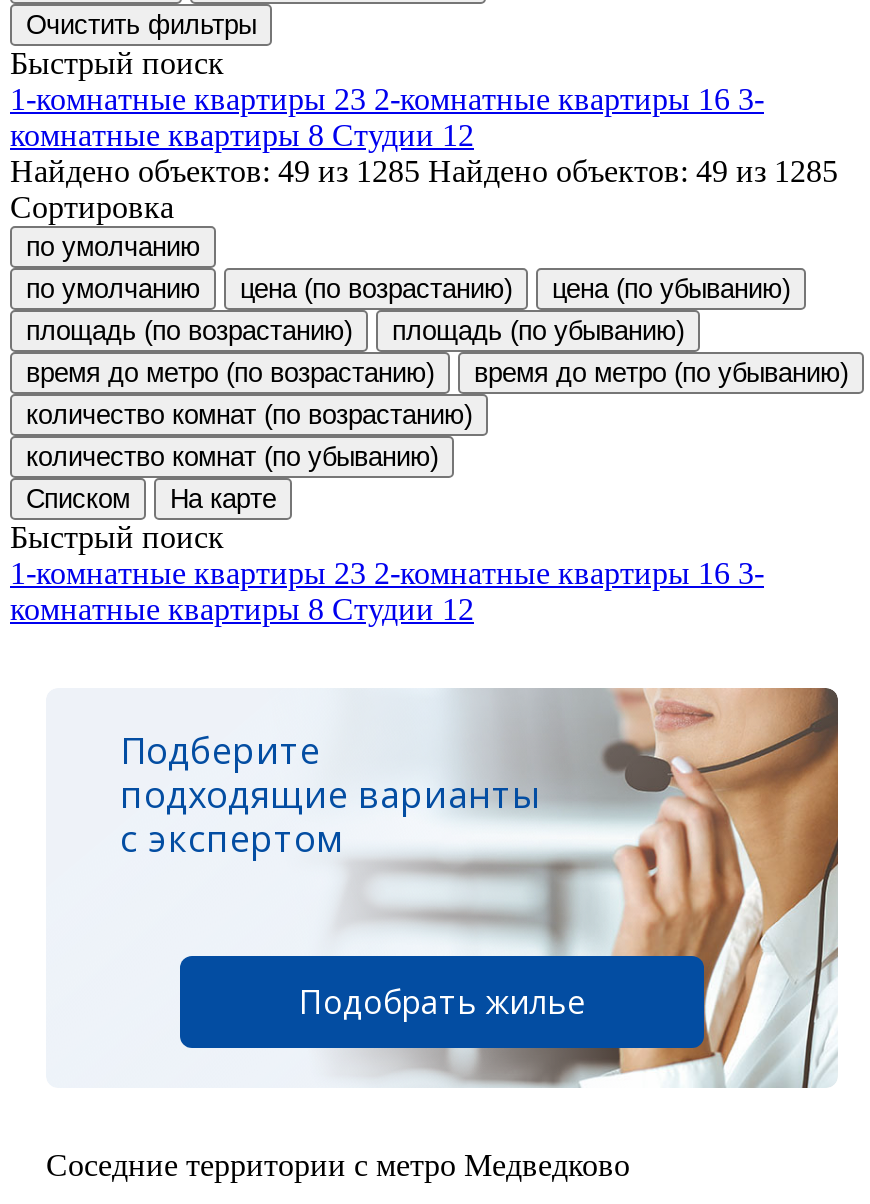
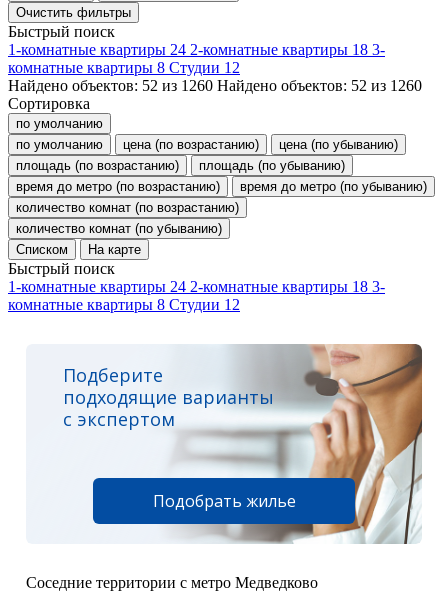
- 1-комнатные квартиры 23 2-комнатные квартиры 16 3-
+ 1-комнатные квартиры 24 2-комнатные квартиры 18 3-

- Найдено объектов: 49 из 1285 Найдено объектов: 49 из 1285
+ Найдено объектов: 52 из 1260 Найдено объектов: 52 из 1260

- 1-комнатные квартиры 23 2-комнатные квартиры 16 3-
+ 1-комнатные квартиры 24 2-комнатные квартиры 18 3-
